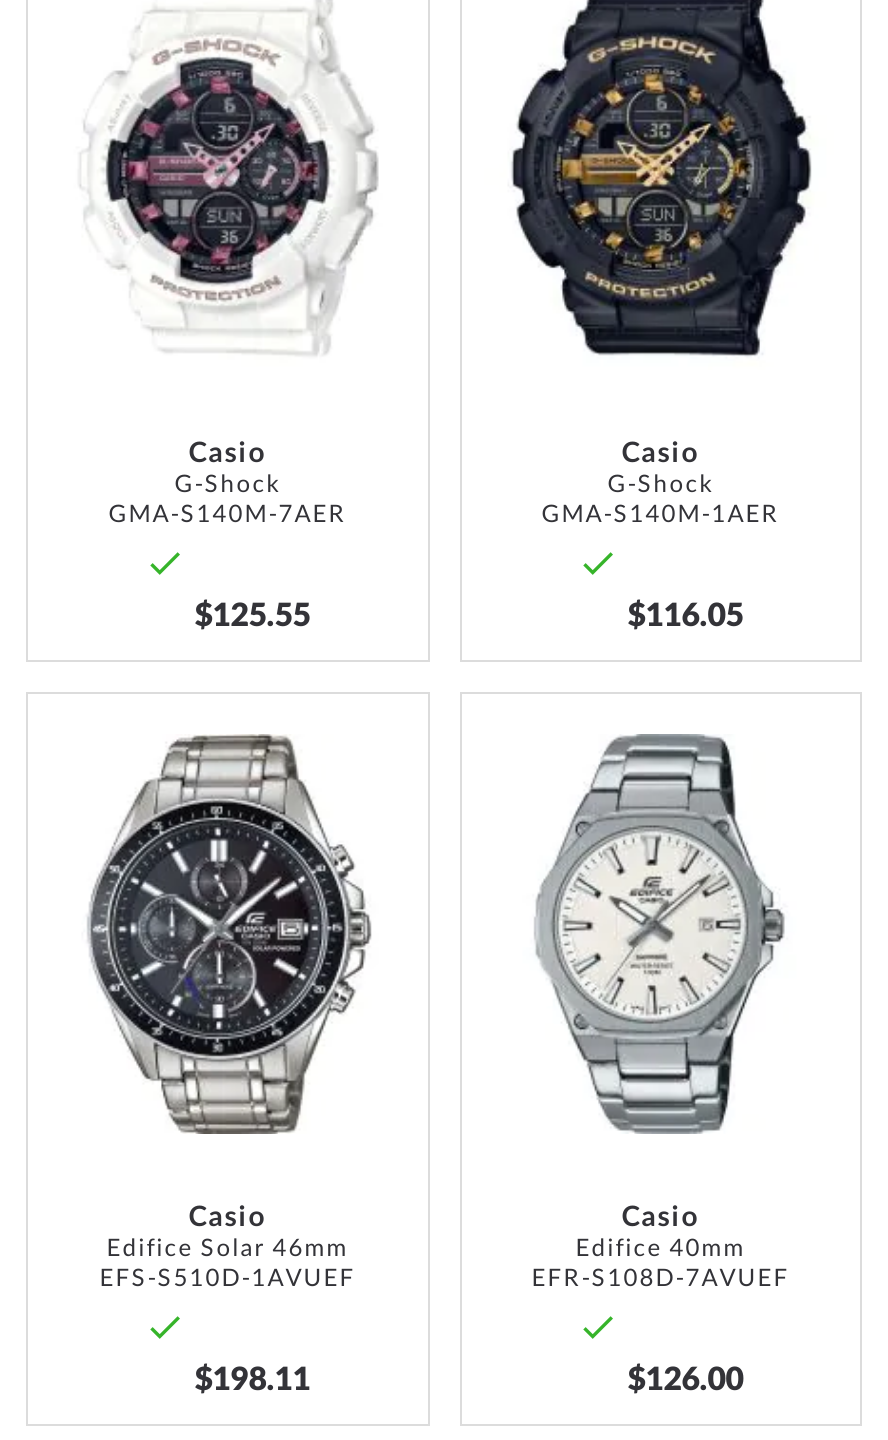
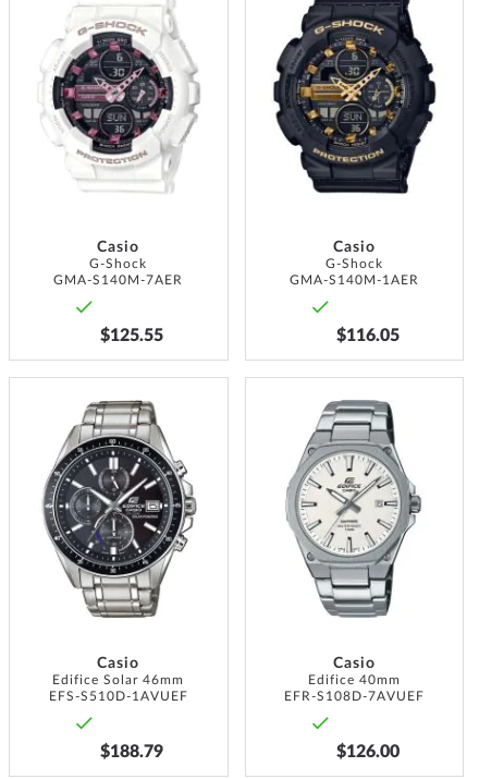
- $198.11
+ $188.79
